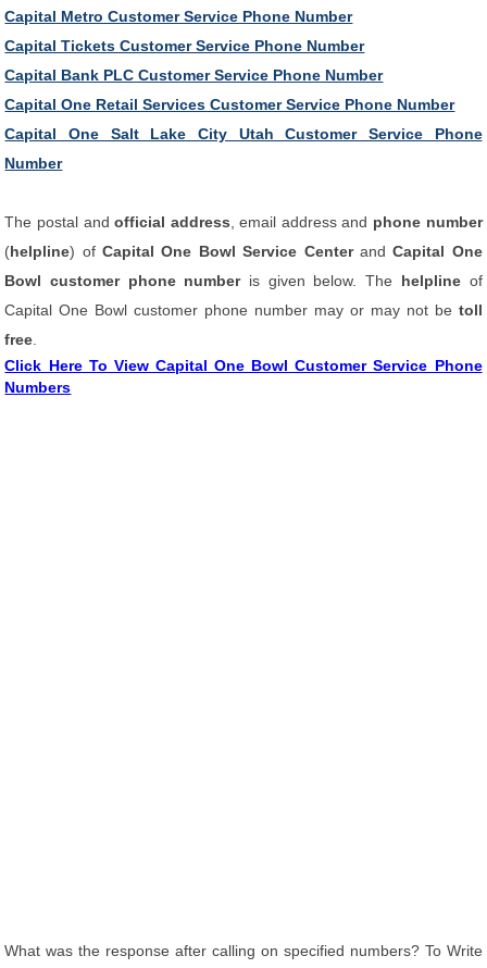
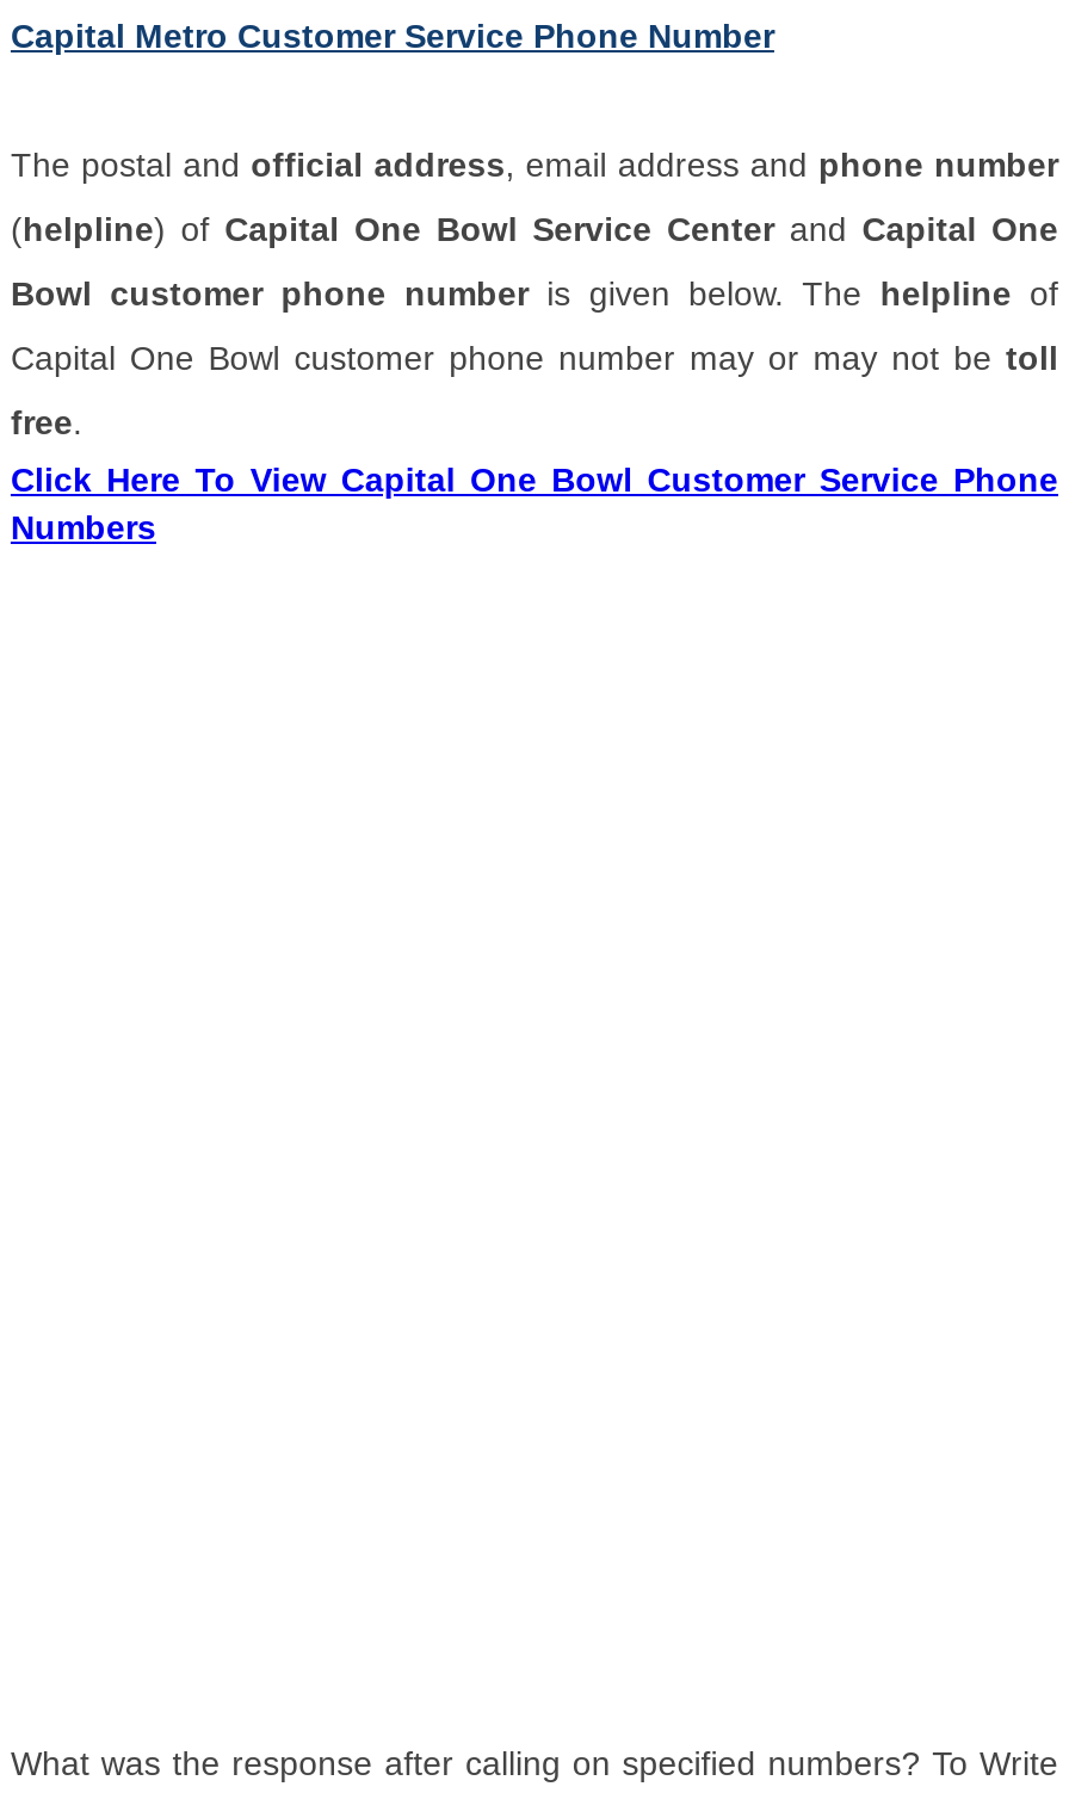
- Capital Tickets Customer Service Phone Number
- Capital Bank PLC Customer Service Phone Number
- Capital One Retail Services Customer Service Phone Number
- Capital One Salt Lake City Utah Customer Service Phone
- Number
